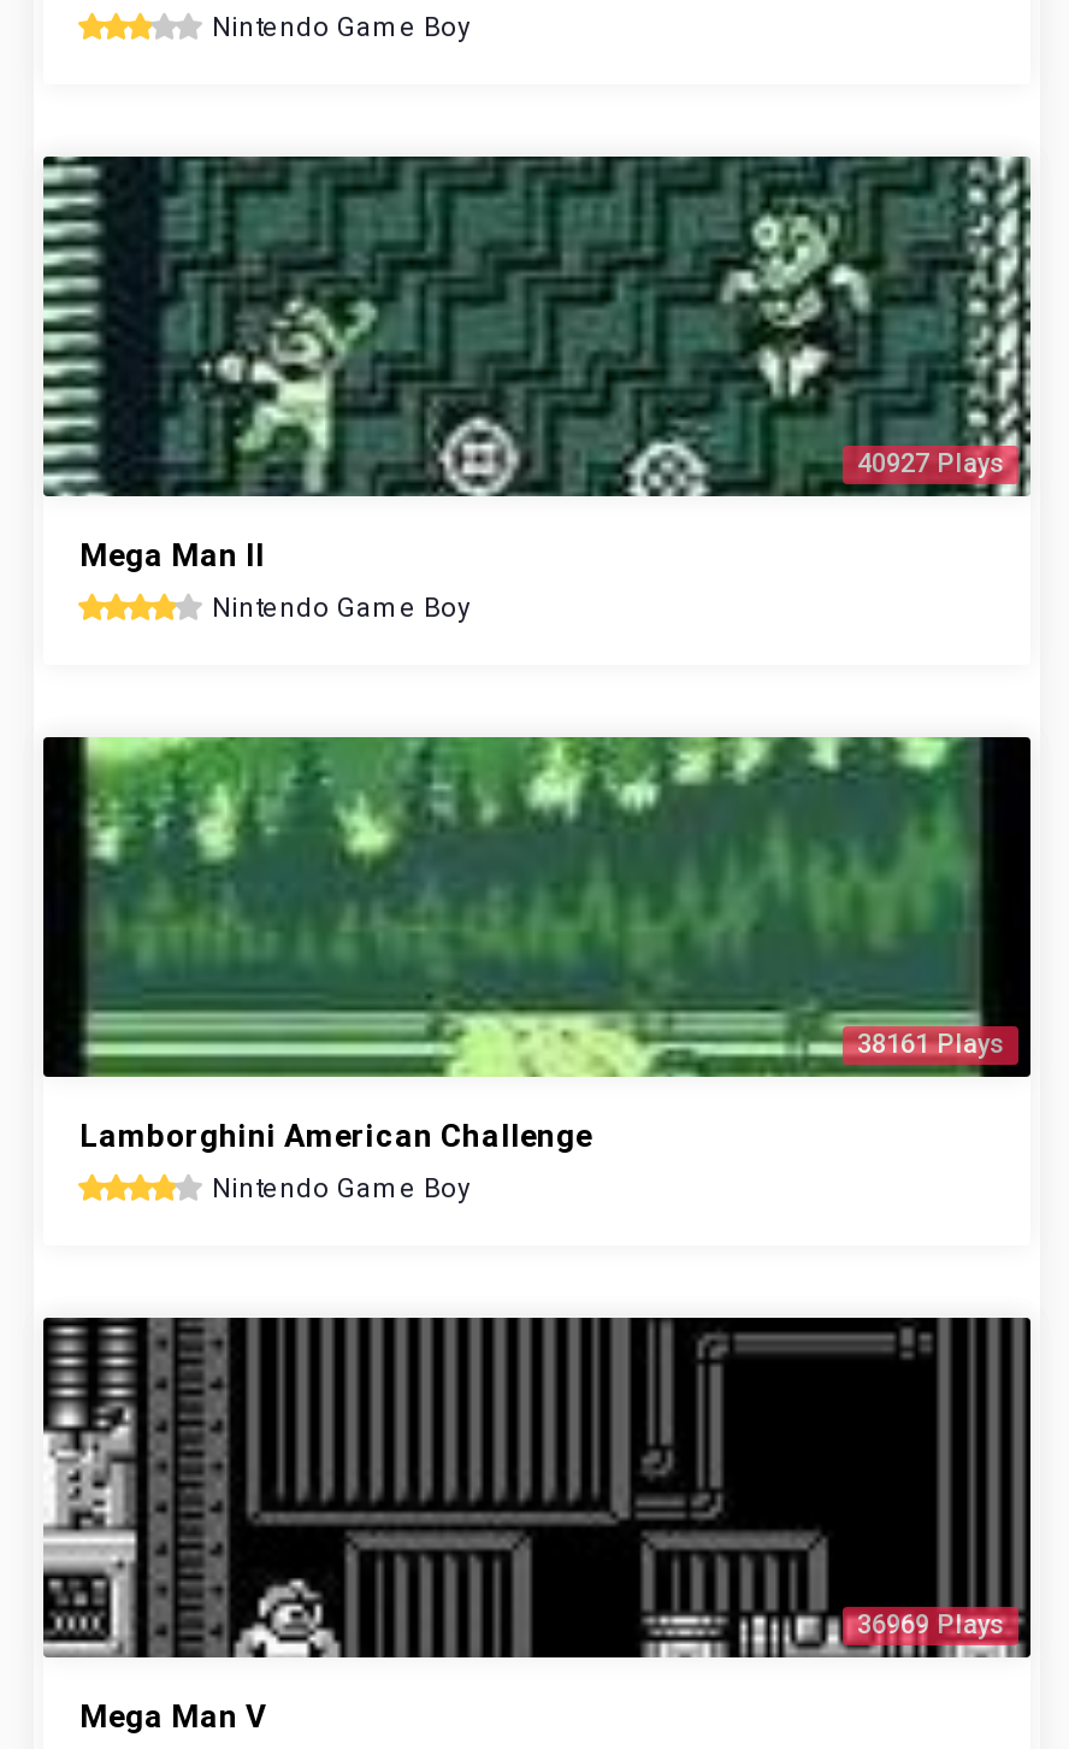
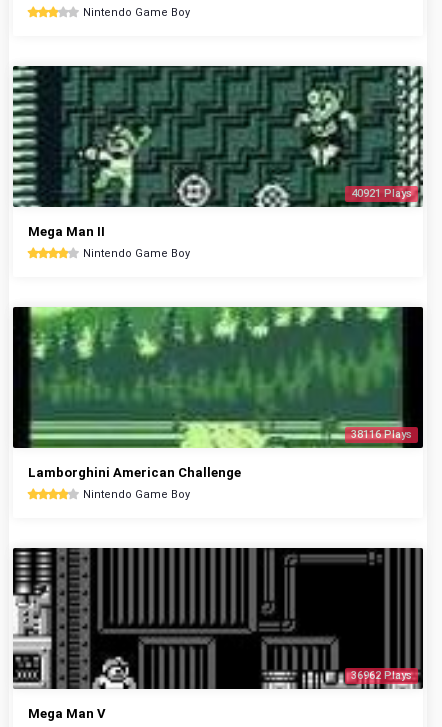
- 40927 Plays
+ 40921 Plays

- 38161 Plays
+ 38116 Plays

- 36969 Plays
+ 36962 Plays
